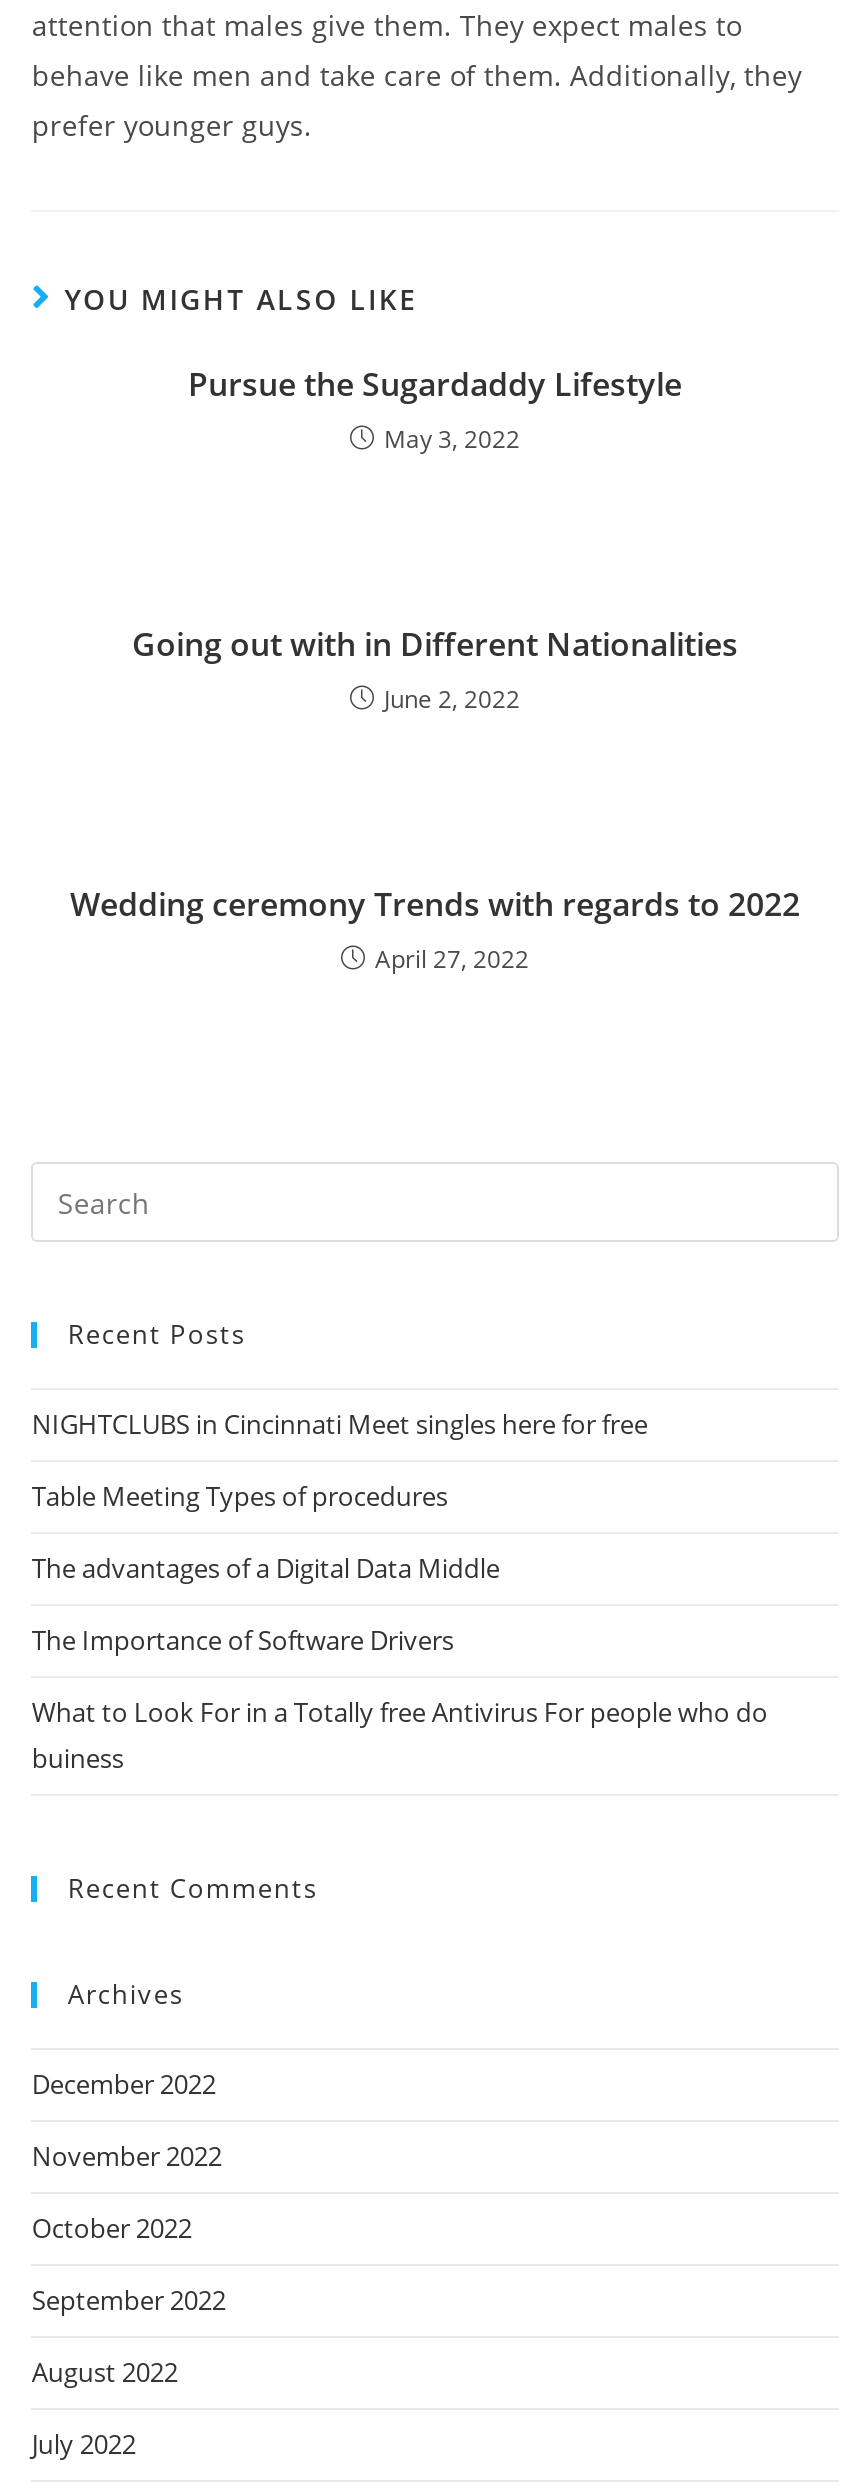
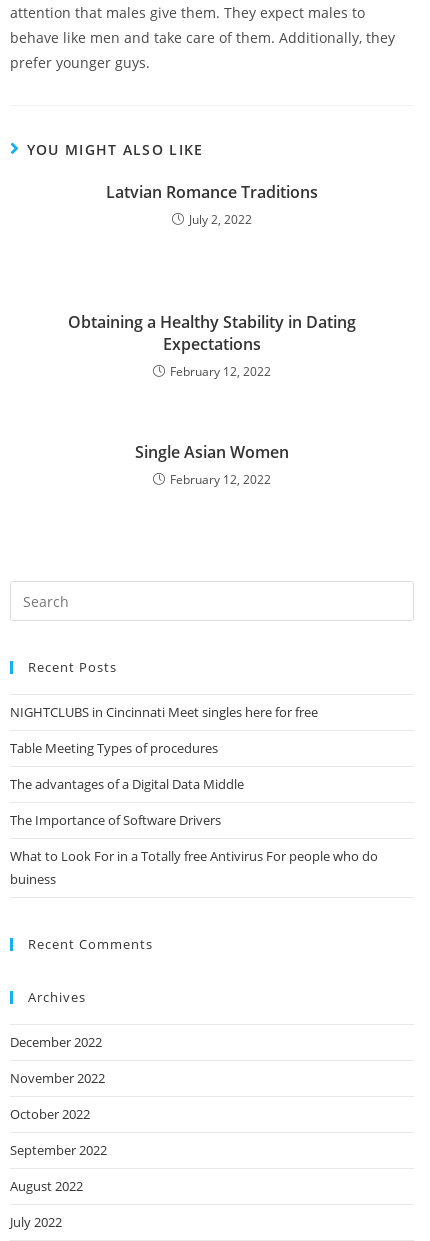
- Pursue the Sugardaddy Lifestyle
- May 3, 2022
+ Latvian Romance Traditions
+ July 2, 2022

- Going out with in Different Nationalities
- June 2, 2022
+ Obtaining a Healthy Stability in Dating
+ Expectations
+ February 12, 2022

- Wedding ceremony Trends with regards to 2022
- April 27, 2022
+ Single Asian Women
+ February 12, 2022
